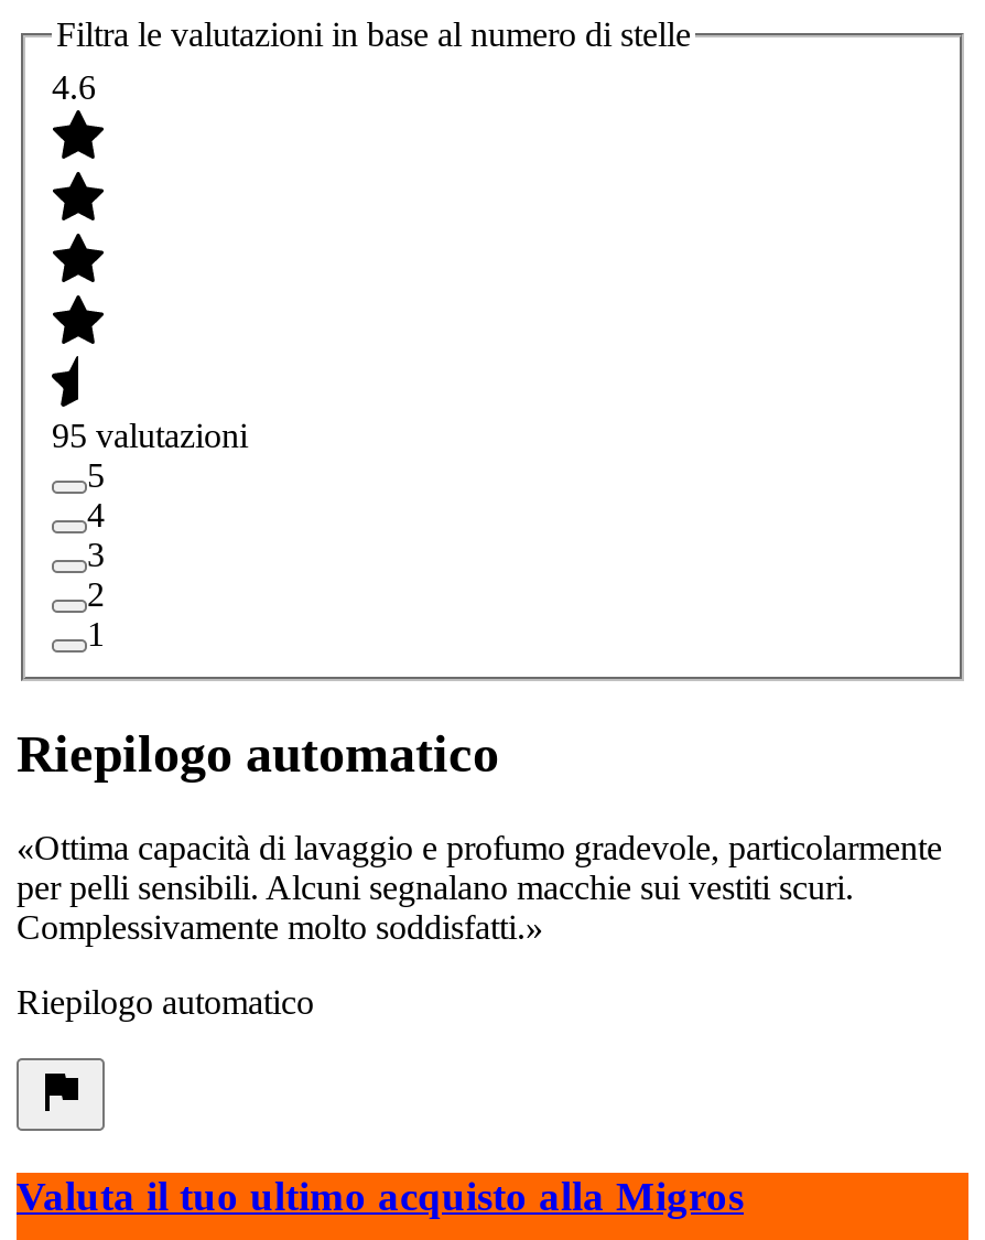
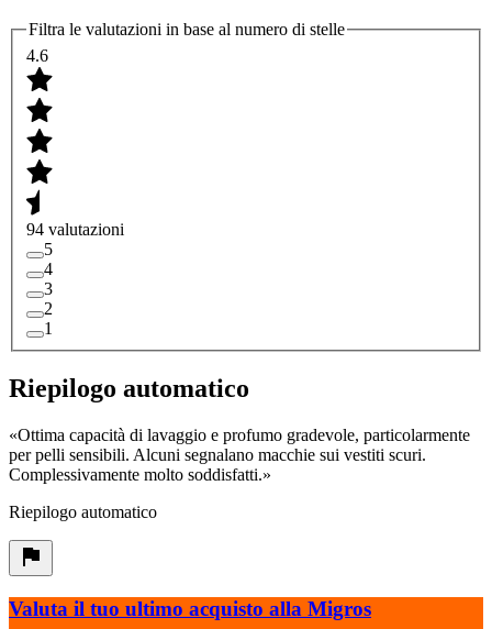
- 95 valutazioni
+ 94 valutazioni
